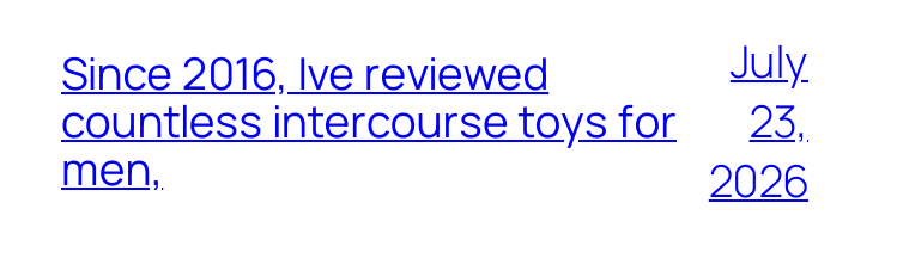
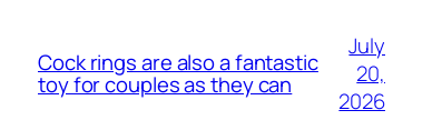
- Since 2016, Ive reviewed
- countless intercourse toys for
- men,
+ Cock rings are also a fantastic
+ toy for couples as they can

- 23,
+ 20,
